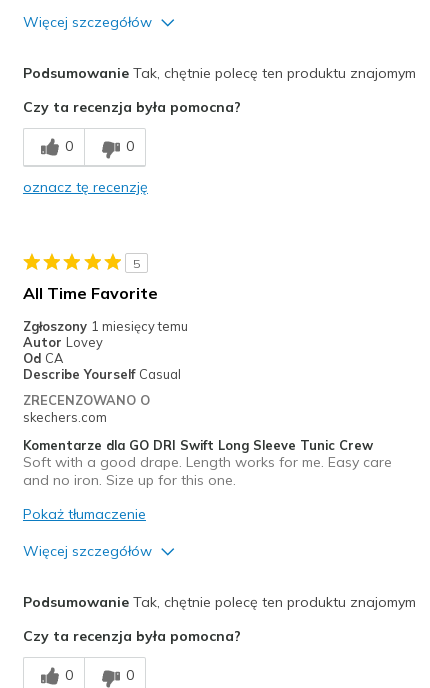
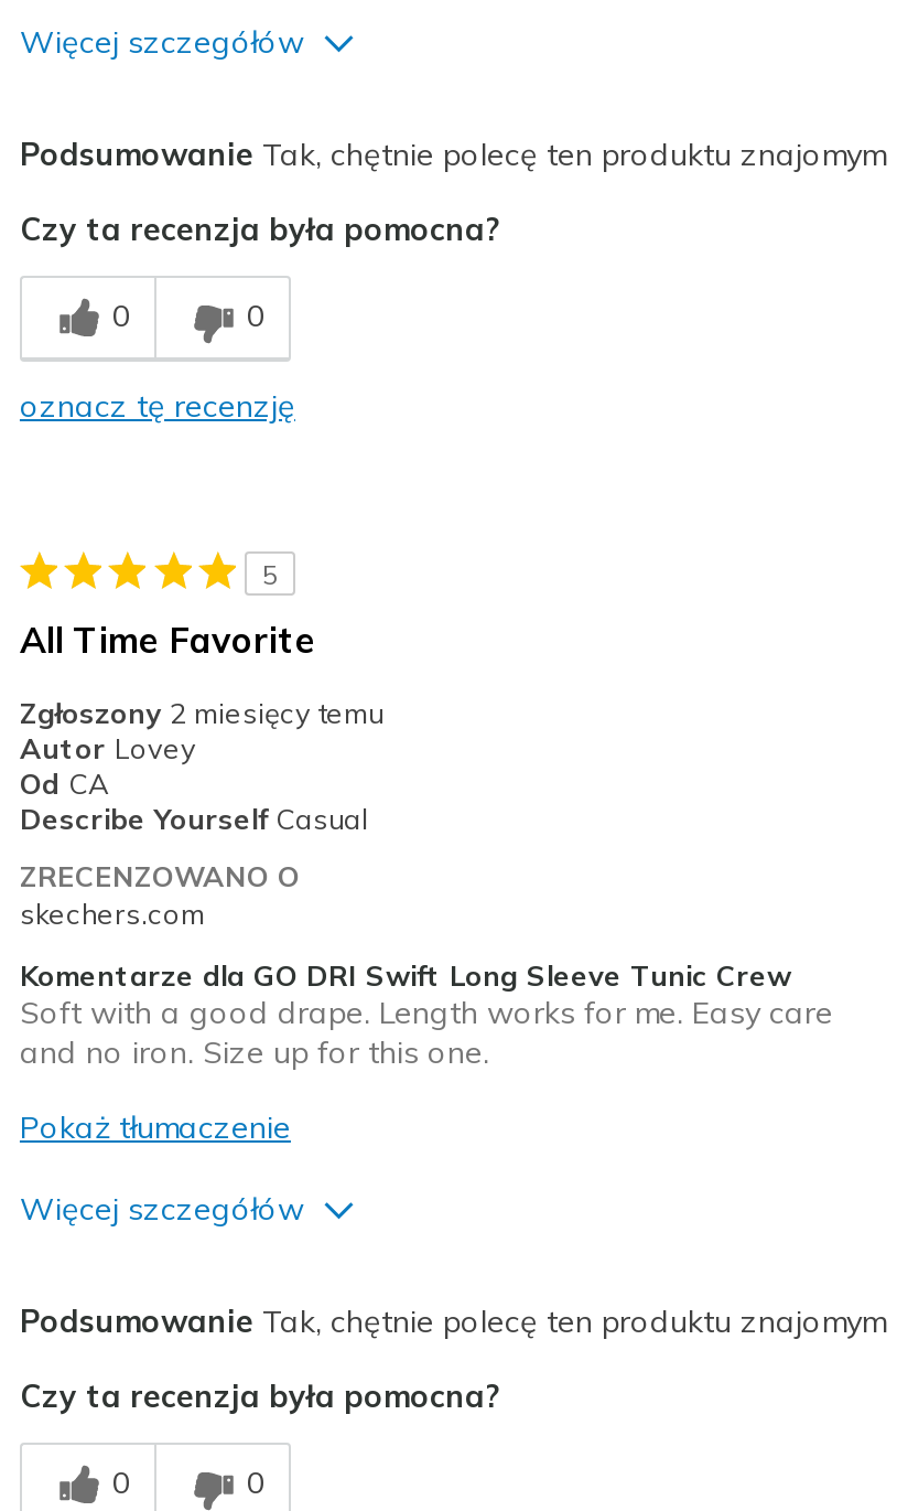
- Zgłoszony 1 miesięcy temu
+ Zgłoszony 2 miesięcy temu
